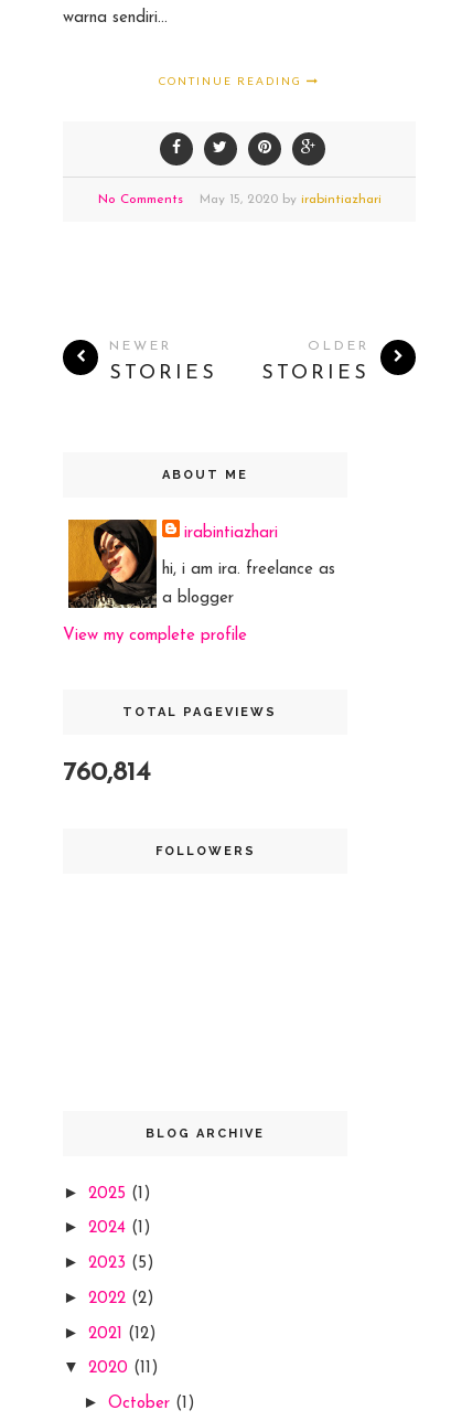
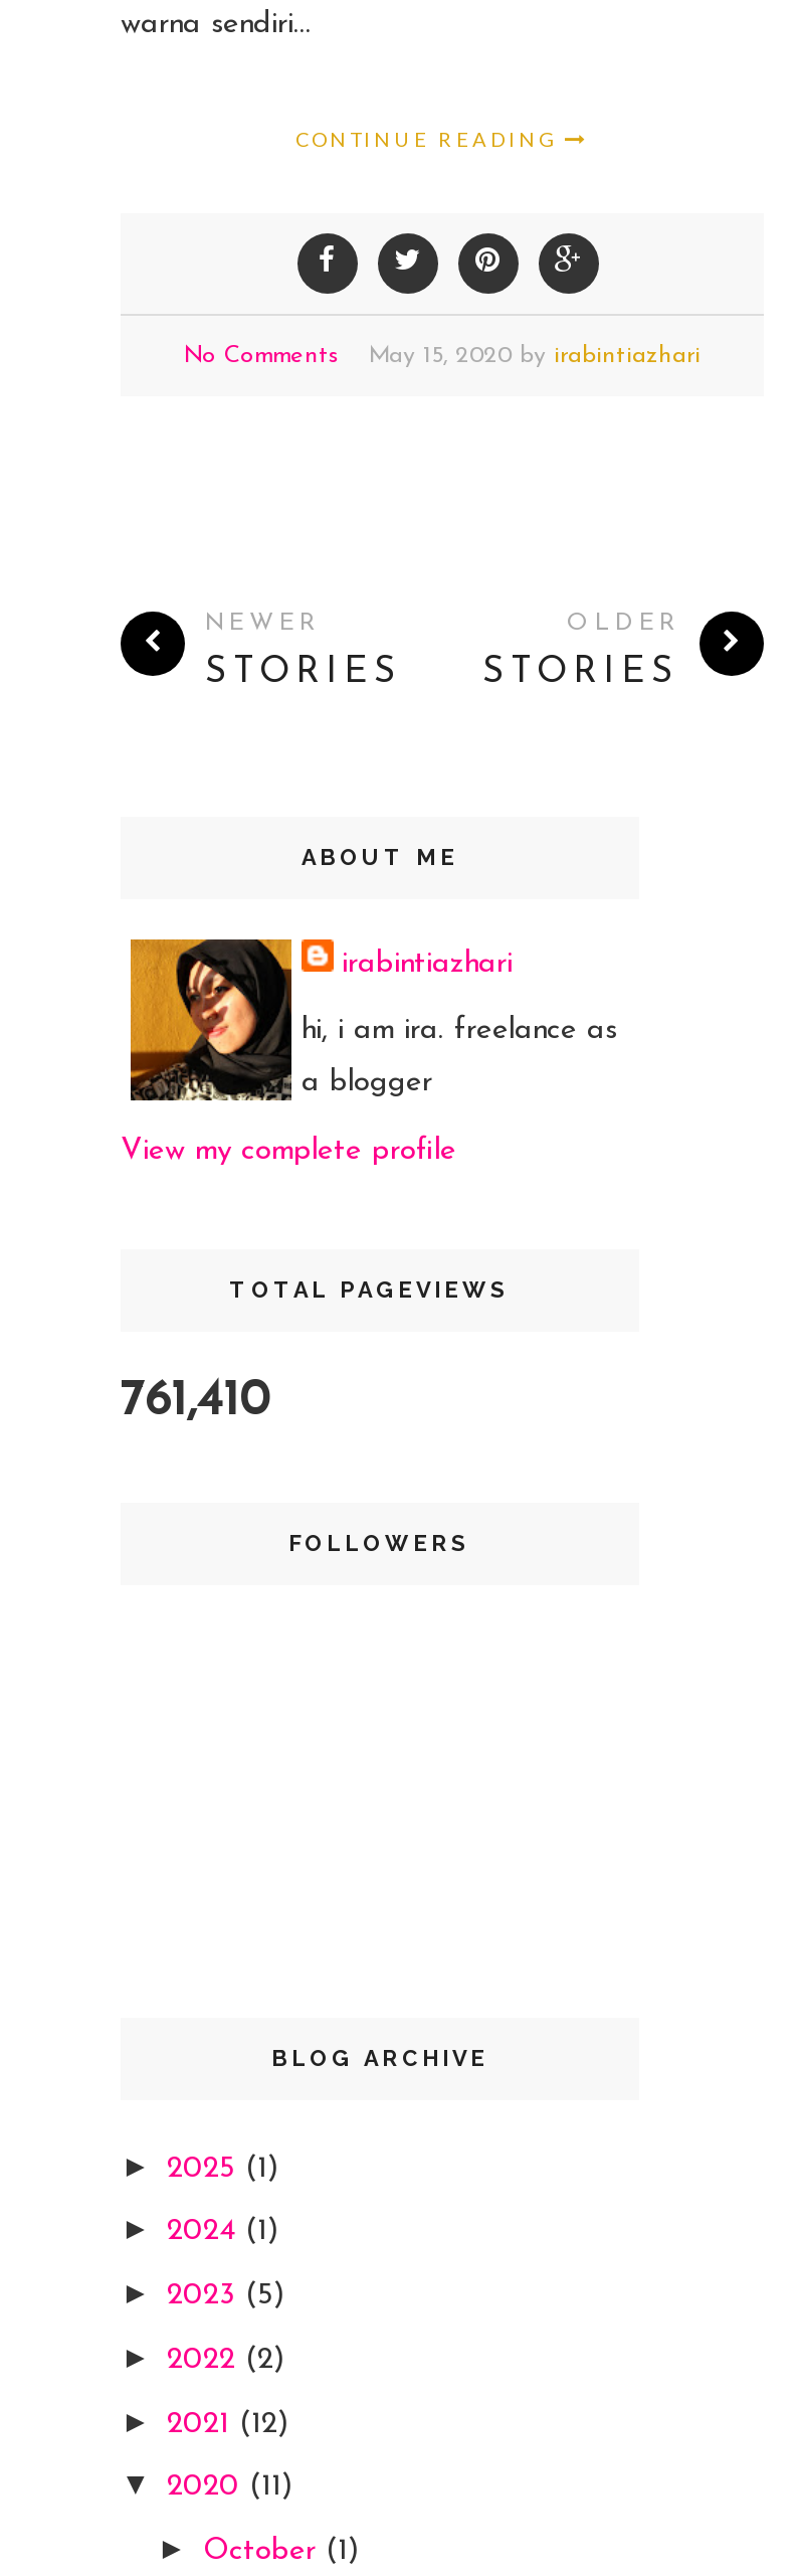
- 760,814
+ 761,410
